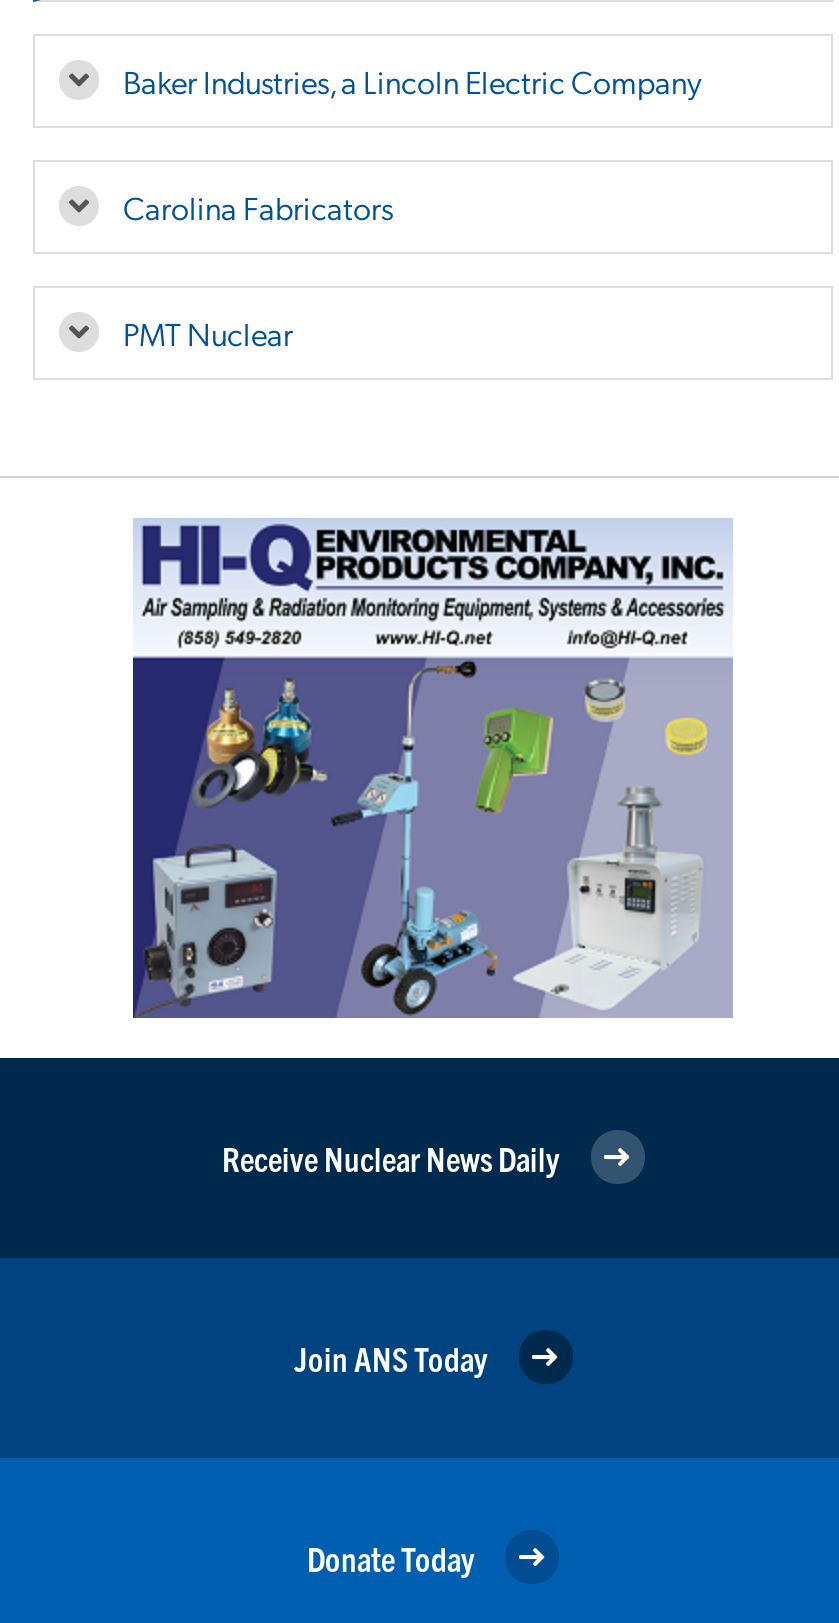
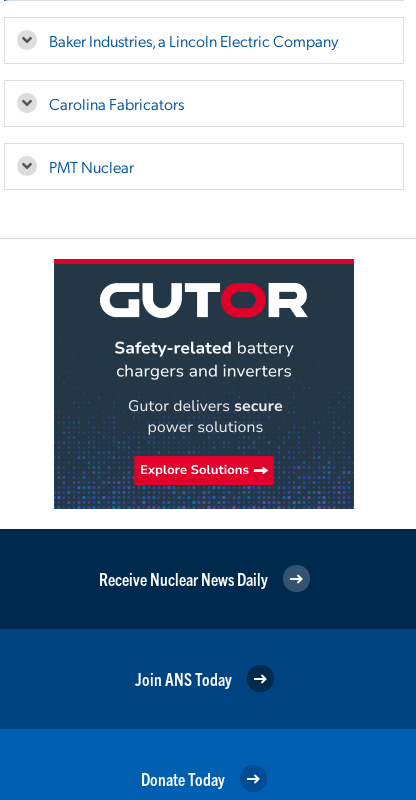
- [image]
+ [image]
